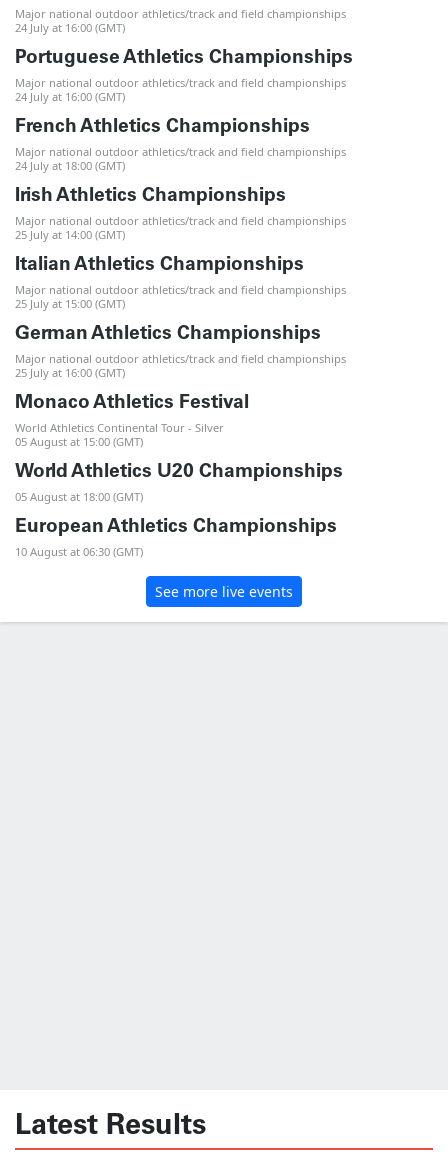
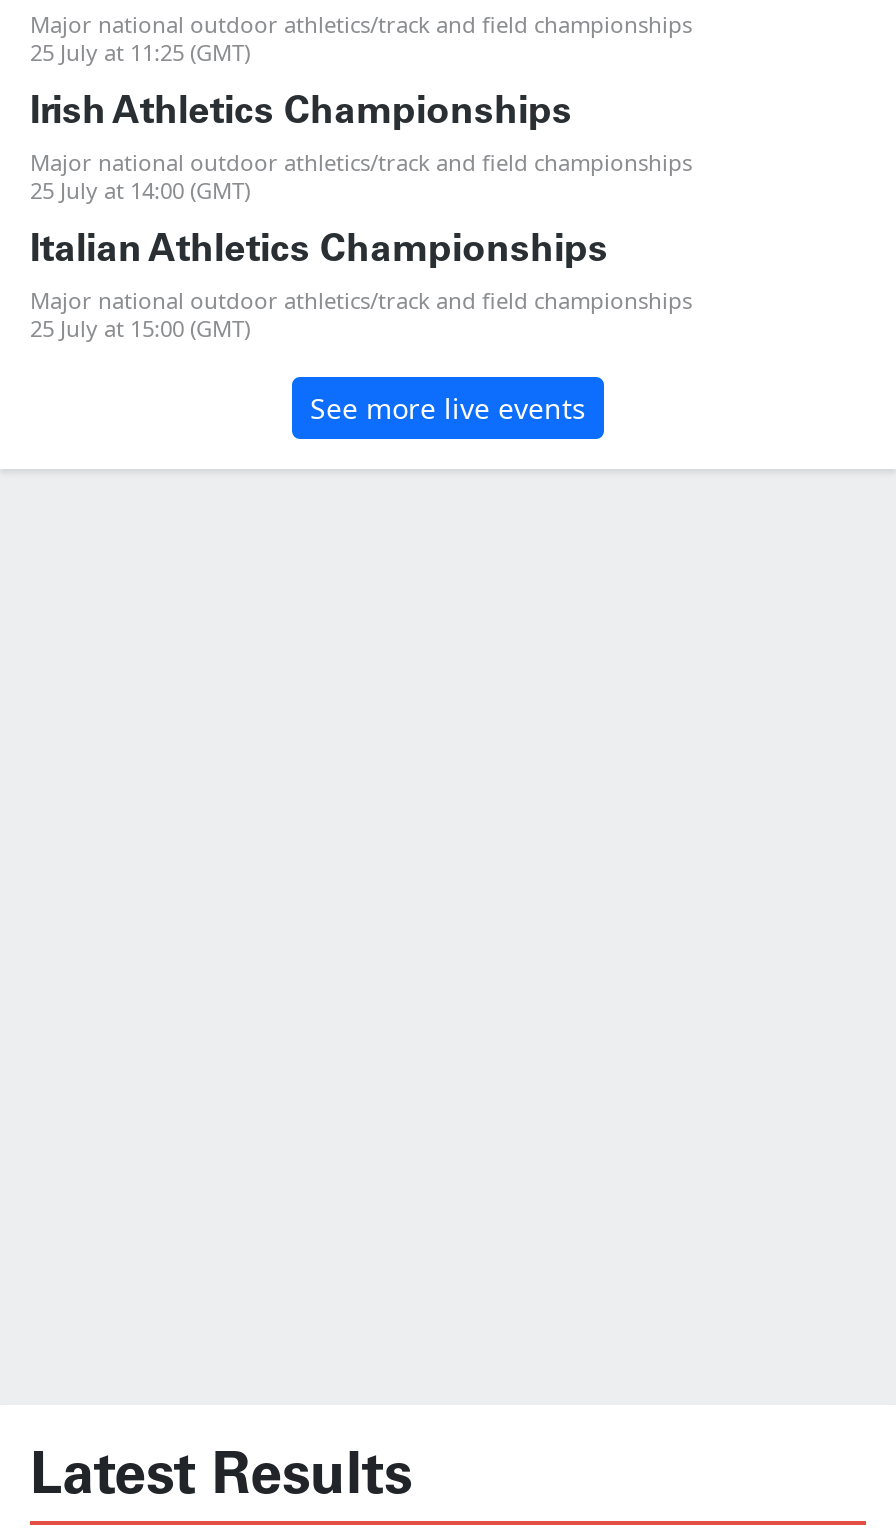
- 24 July at 16:00 (GMT)
- Portuguese Athletics Championships
- Major national outdoor athletics/track and field championships
- 24 July at 16:00 (GMT)
- French Athletics Championships
- Major national outdoor athletics/track and field championships
- 24 July at 18:00 (GMT)
+ 25 July at 11:25 (GMT)

- German Athletics Championships
- Major national outdoor athletics/track and field championships
- 25 July at 16:00 (GMT)
- Monaco Athletics Festival
- World Athletics Continental Tour - Silver
- 05 August at 15:00 (GMT)
- World Athletics U20 Championships
- 05 August at 18:00 (GMT)
- European Athletics Championships
- 10 August at 06:30 (GMT)
